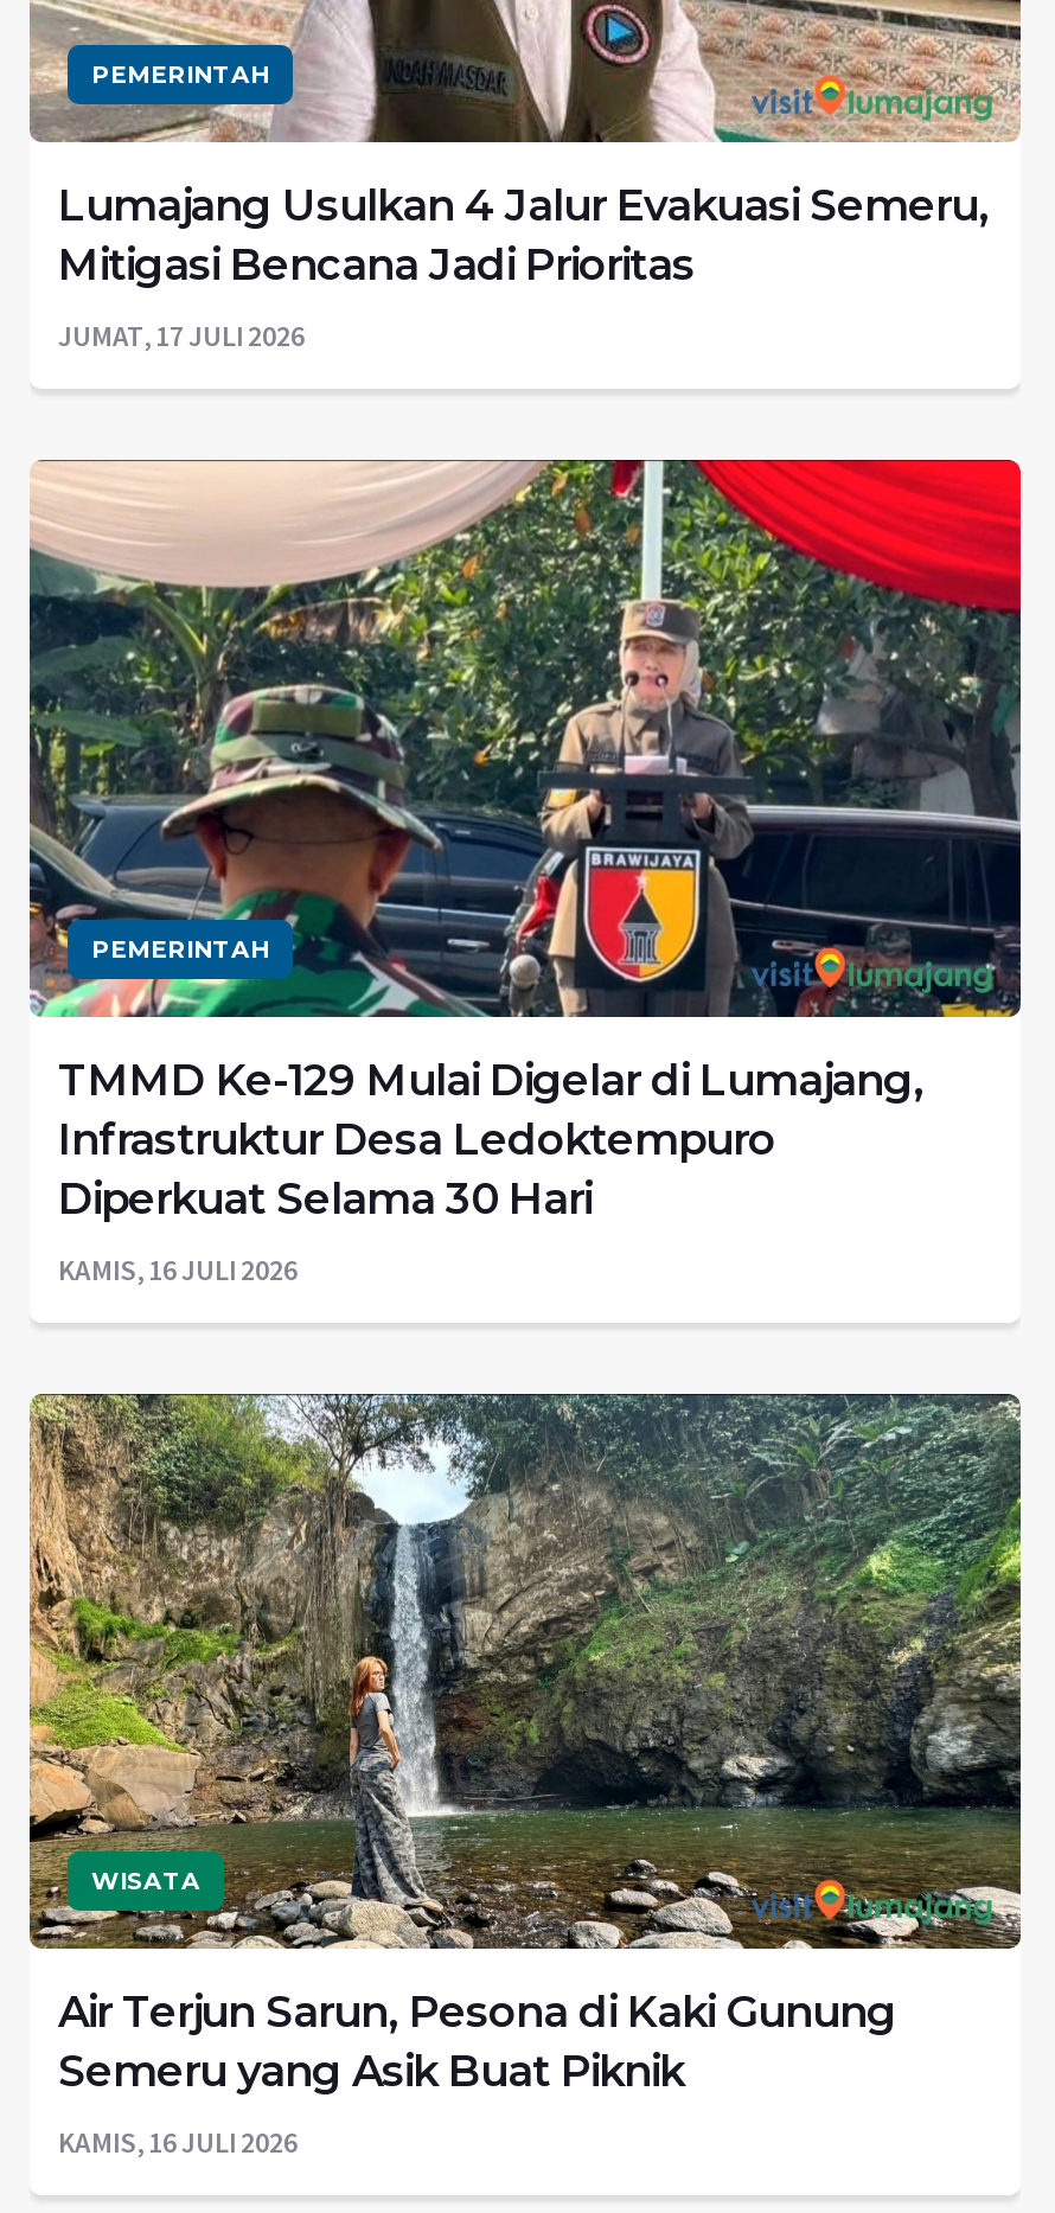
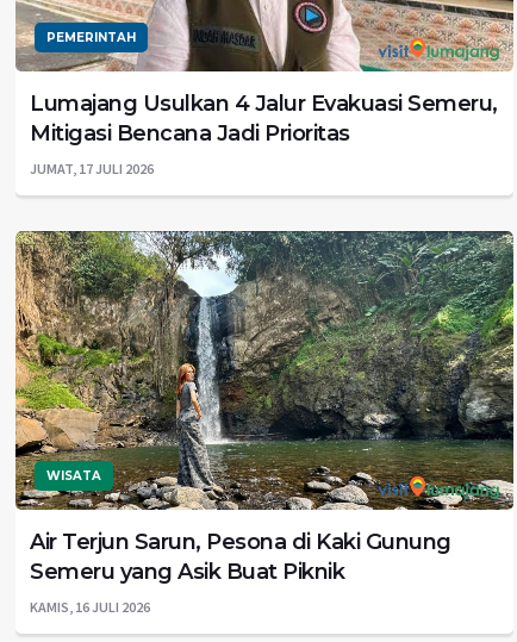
- [image]
- PEMERINTAH
- TMMD Ke-129 Mulai Digelar di Lumajang,
- Infrastruktur Desa Ledoktempuro
- Diperkuat Selama 30 Hari
- KAMIS, 16 JULI 2026
